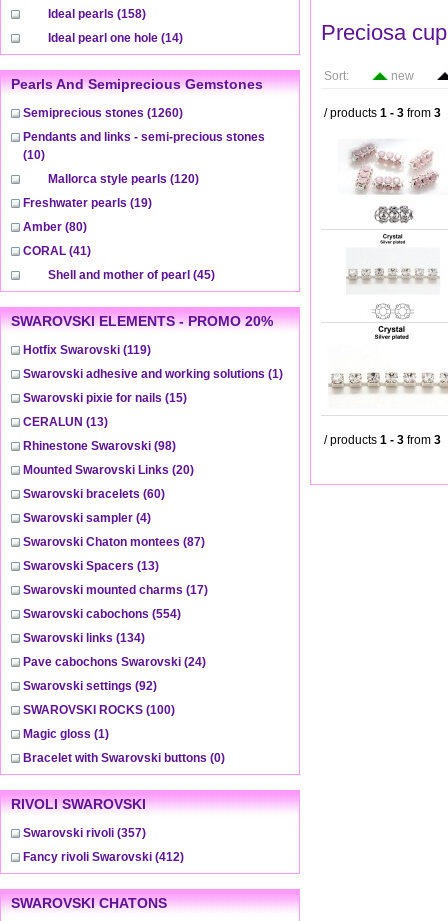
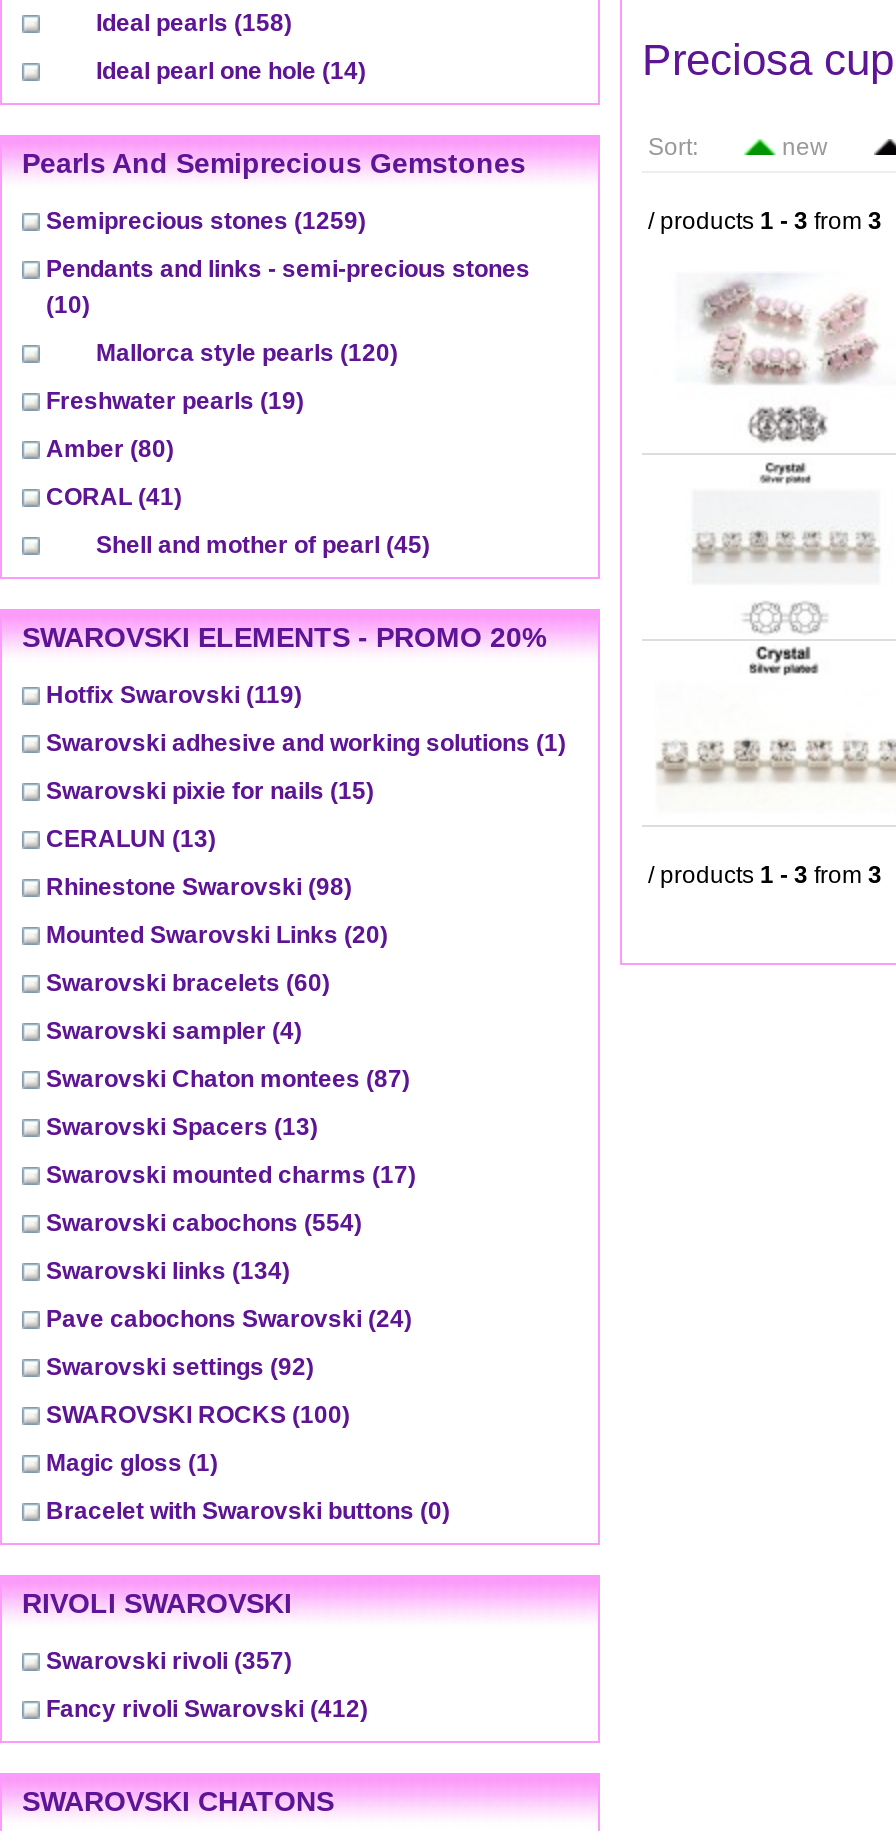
- Semiprecious stones (1260)
+ Semiprecious stones (1259)
